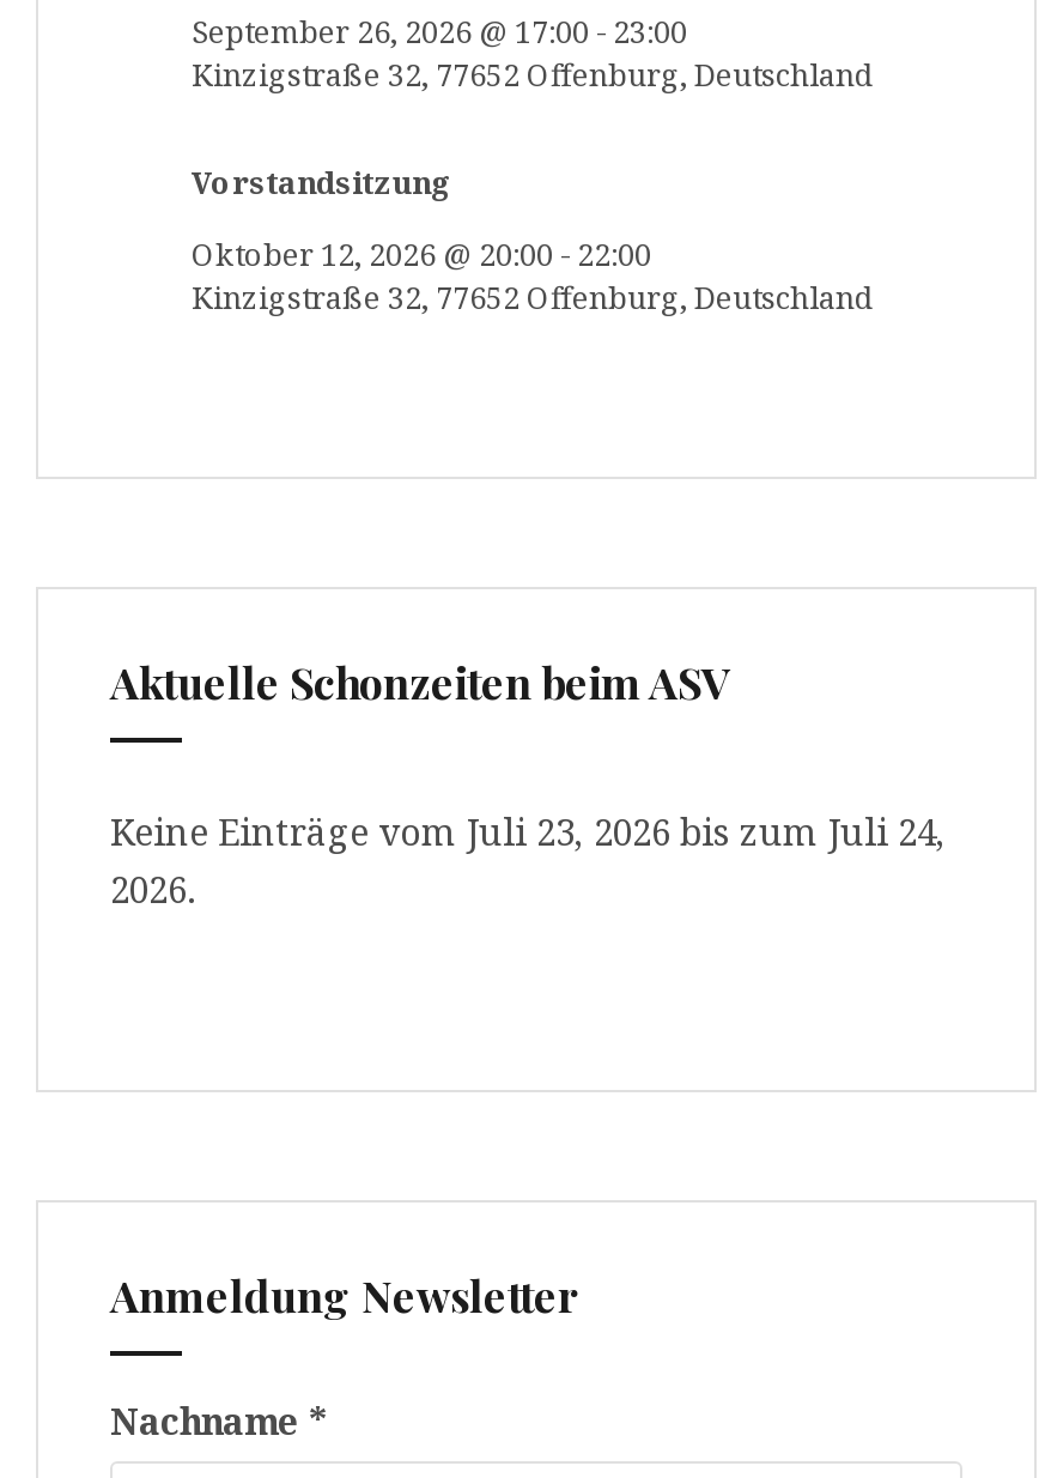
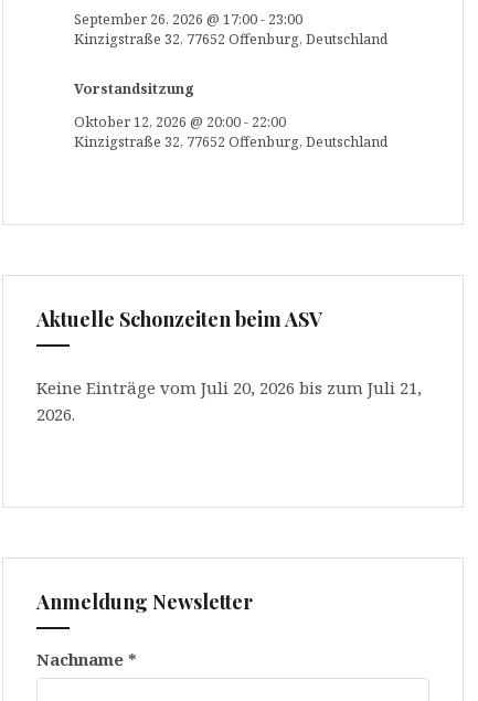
- Keine Einträge vom Juli 23, 2026 bis zum Juli 24,
+ Keine Einträge vom Juli 20, 2026 bis zum Juli 21,
